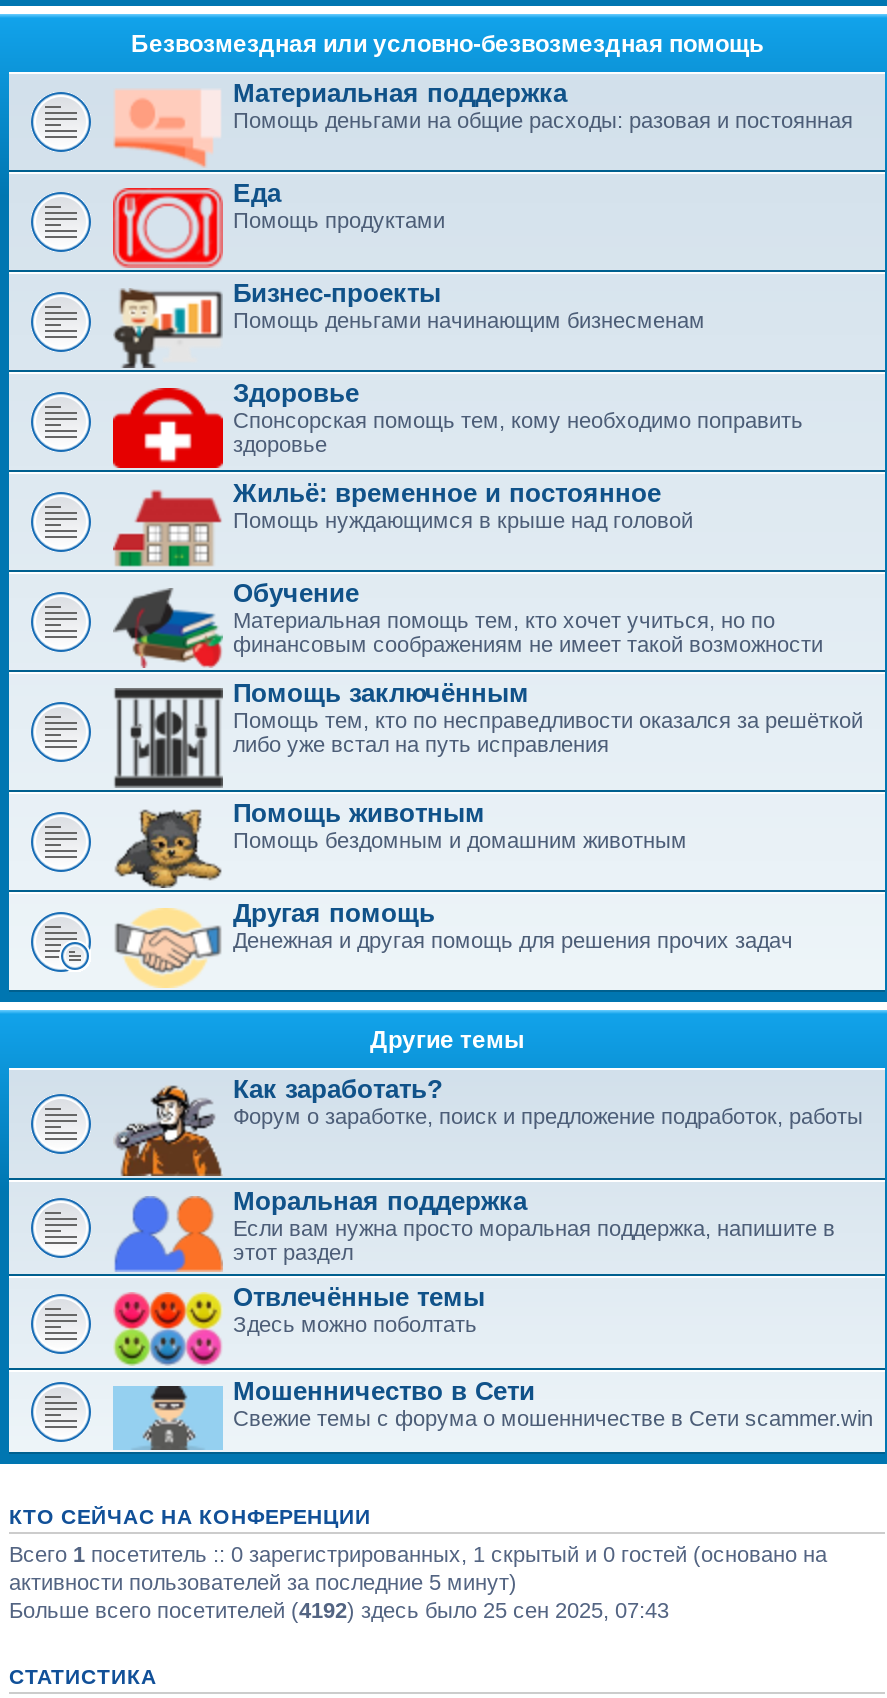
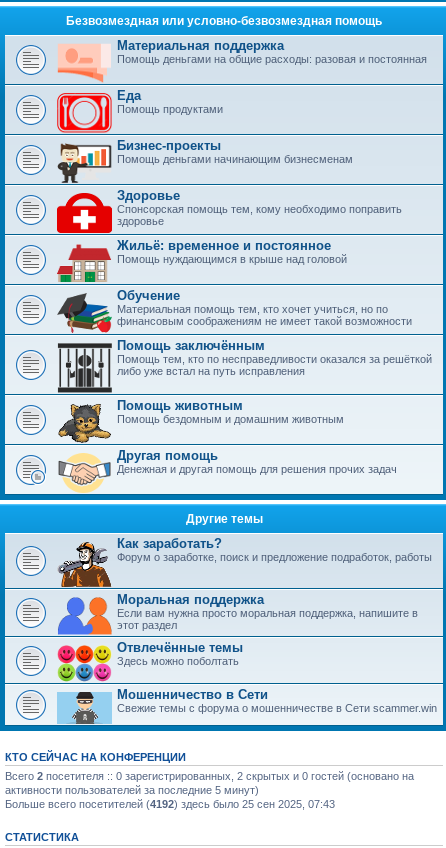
- Всего 1 посетитель :: 0 зарегистрированных, 1 скрытый и 0 гостей (основано на
+ Всего 2 посетителя :: 0 зарегистрированных, 2 скрытых и 0 гостей (основано на
